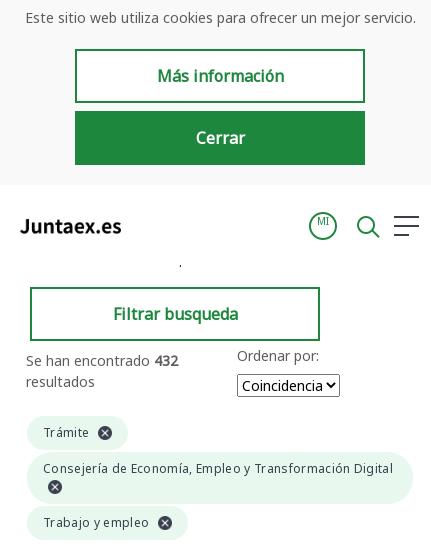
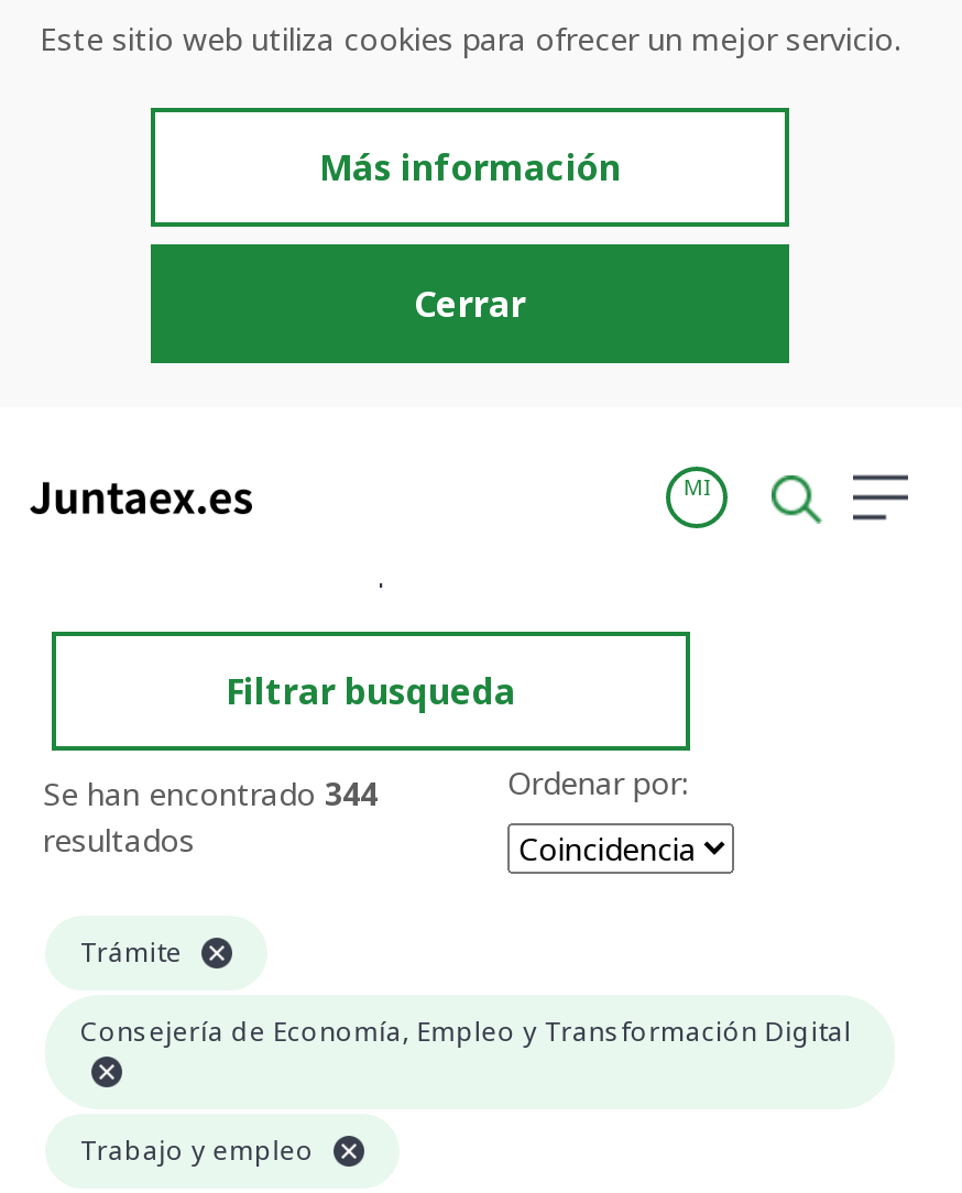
- Se han encontrado 432
+ Se han encontrado 344
